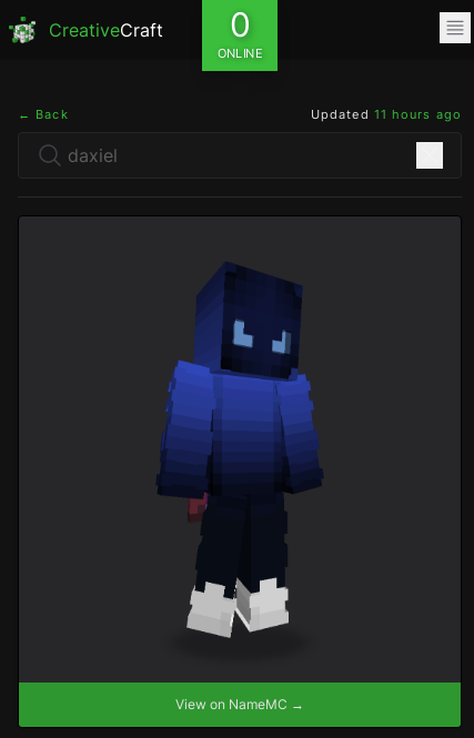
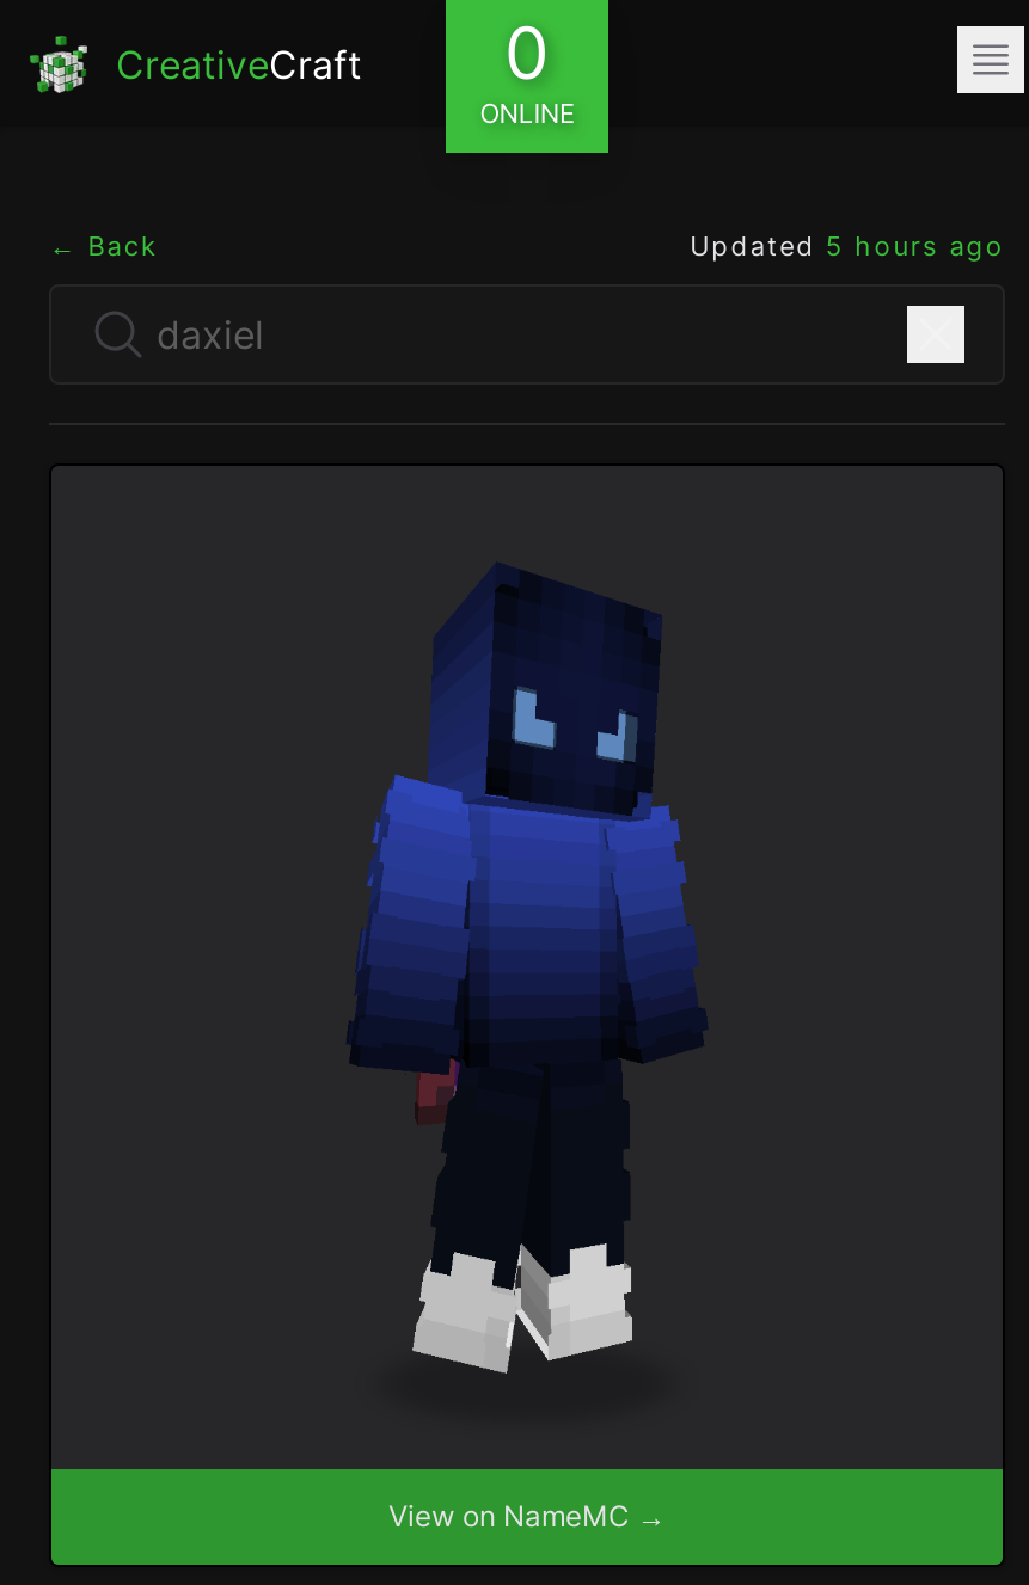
- Updated 11 hours ago
+ Updated 5 hours ago
